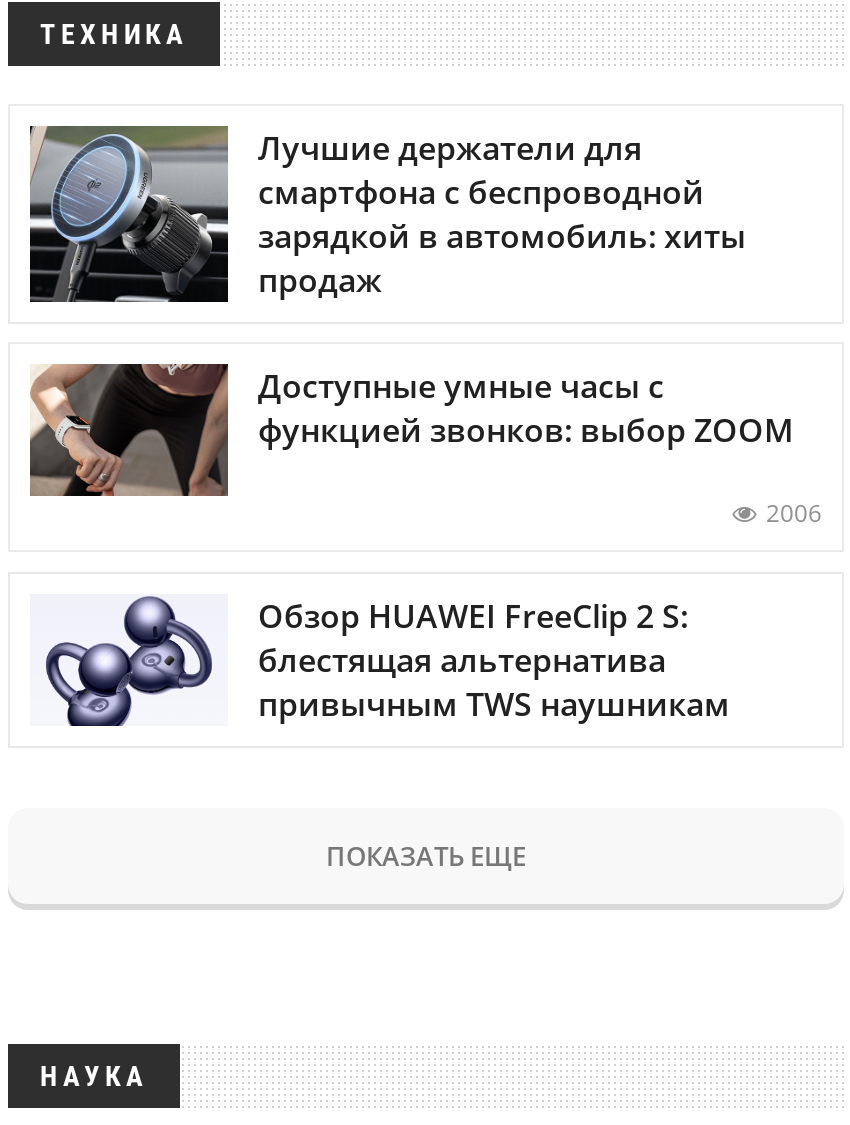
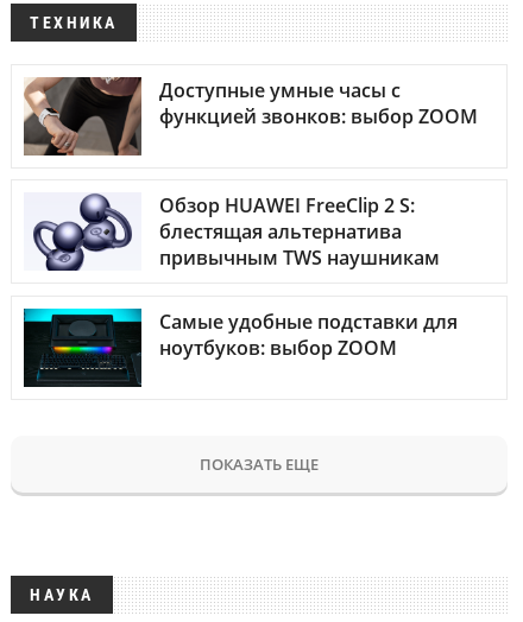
- [image]
- Лучшие держатели для
- смартфона с беспроводной
- зарядкой в автомобиль: хиты
- продаж

moved up: [image] | Доступные умные часы с | функцией звонков: выбор ZOOM

- 2006

moved up: [image] | Обзор HUAWEI FreeClip 2 S: | блестящая альтернатива | привычным TWS наушникам

+ [image]
+ Самые удобные подставки для
+ ноутбуков: выбор ZOOM
